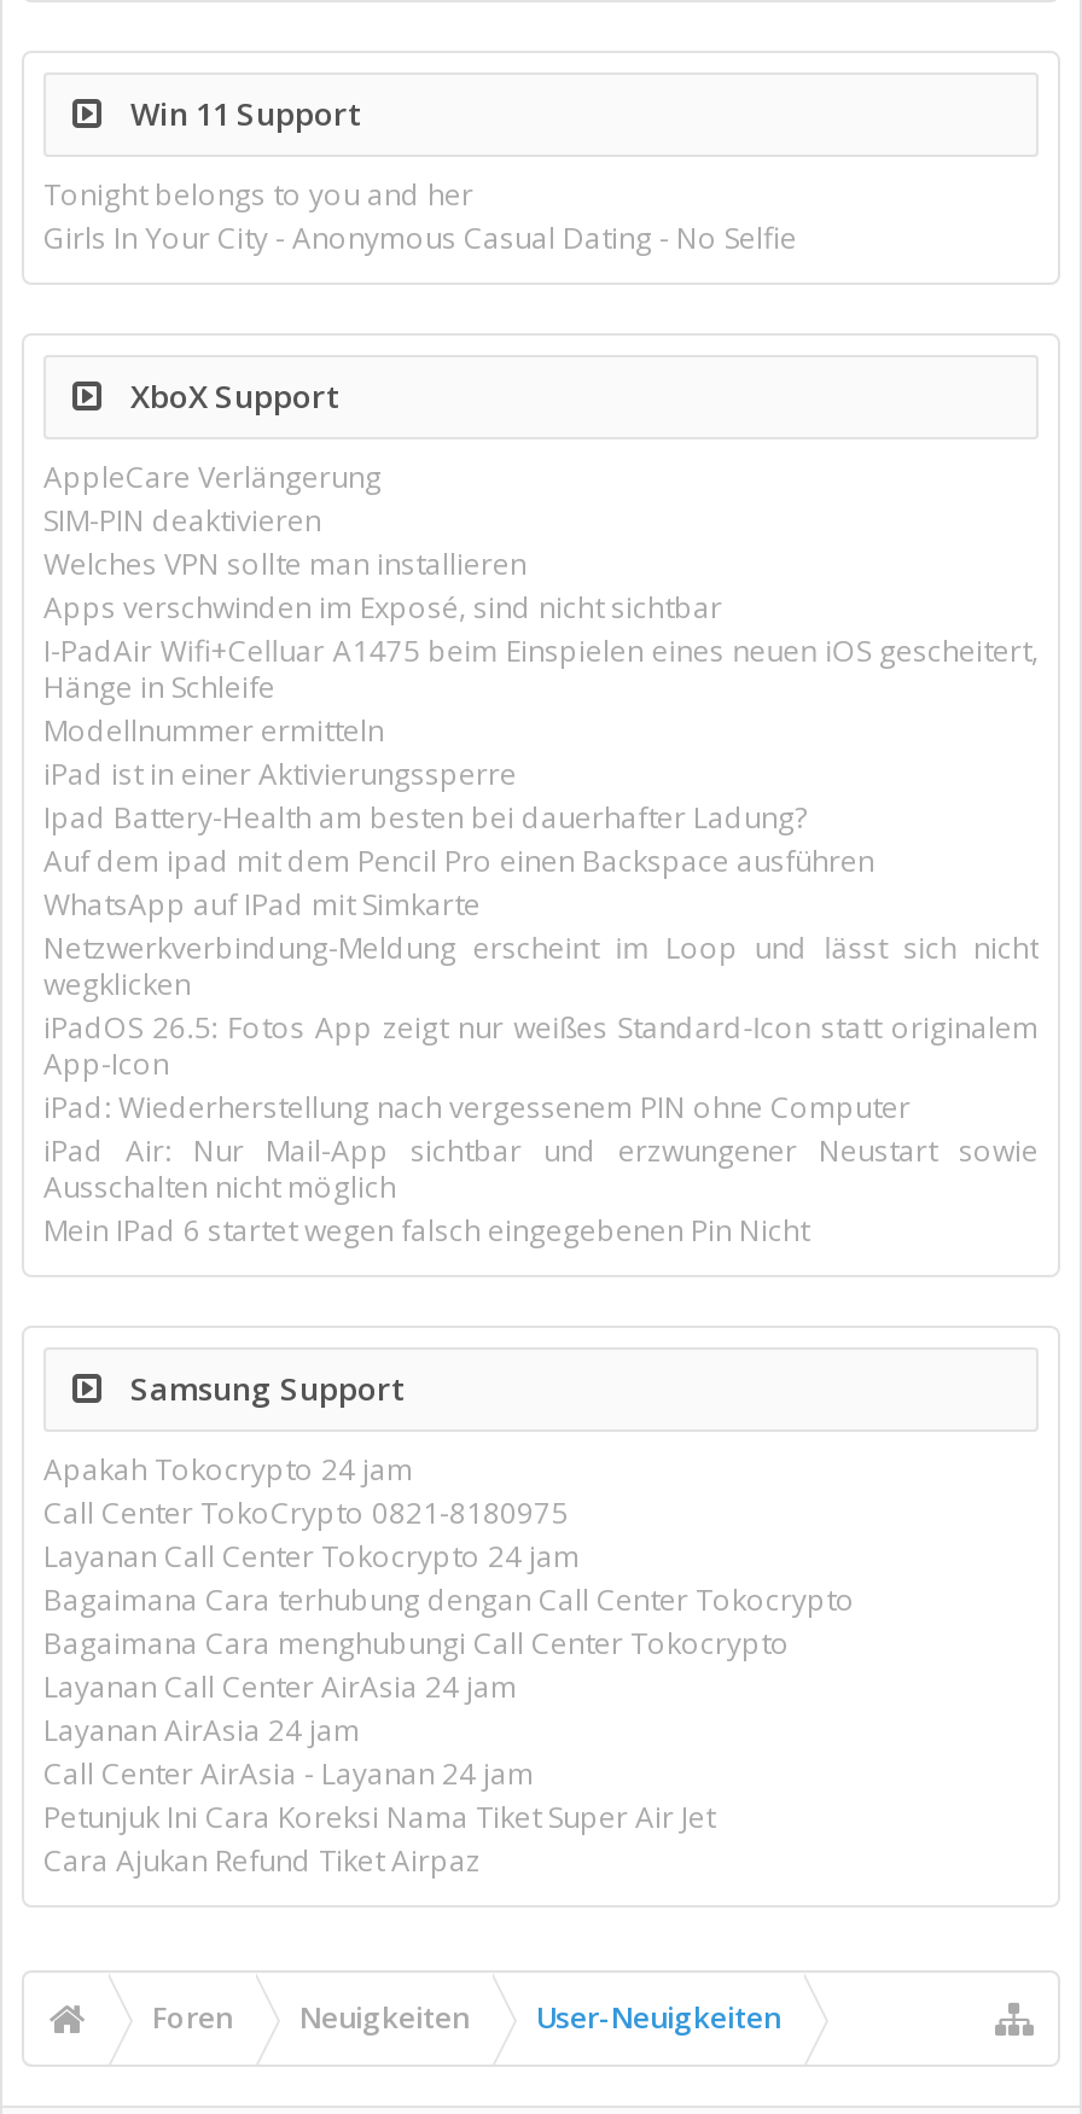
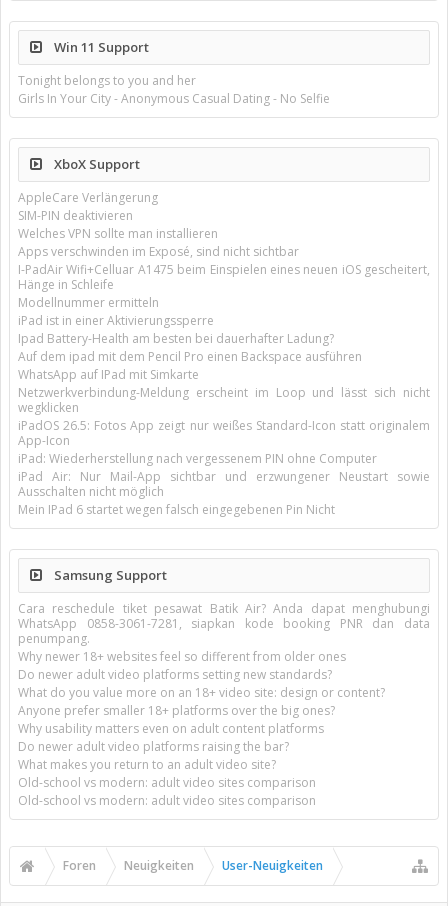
- Apakah Tokocrypto 24 jam
- Call Center TokoCrypto 0821-8180975
- Layanan Call Center Tokocrypto 24 jam
- Bagaimana Cara terhubung dengan Call Center Tokocrypto
- Bagaimana Cara menghubungi Call Center Tokocrypto
- Layanan Call Center AirAsia 24 jam
- Layanan AirAsia 24 jam
- Call Center AirAsia - Layanan 24 jam
- Petunjuk Ini Cara Koreksi Nama Tiket Super Air Jet
- Cara Ajukan Refund Tiket Airpaz
+ Cara reschedule tiket pesawat Batik Air? Anda dapat menghubungi
+ WhatsApp 0858-3061-7281, siapkan kode booking PNR dan data
+ penumpang.
+ Why newer 18+ websites feel so different from older ones
+ Do newer adult video platforms setting new standards?
+ What do you value more on an 18+ video site: design or content?
+ Anyone prefer smaller 18+ platforms over the big ones?
+ Why usability matters even on adult content platforms
+ Do newer adult video platforms raising the bar?
+ What makes you return to an adult video site?
+ Old-school vs modern: adult video sites comparison
+ Old-school vs modern: adult video sites comparison
